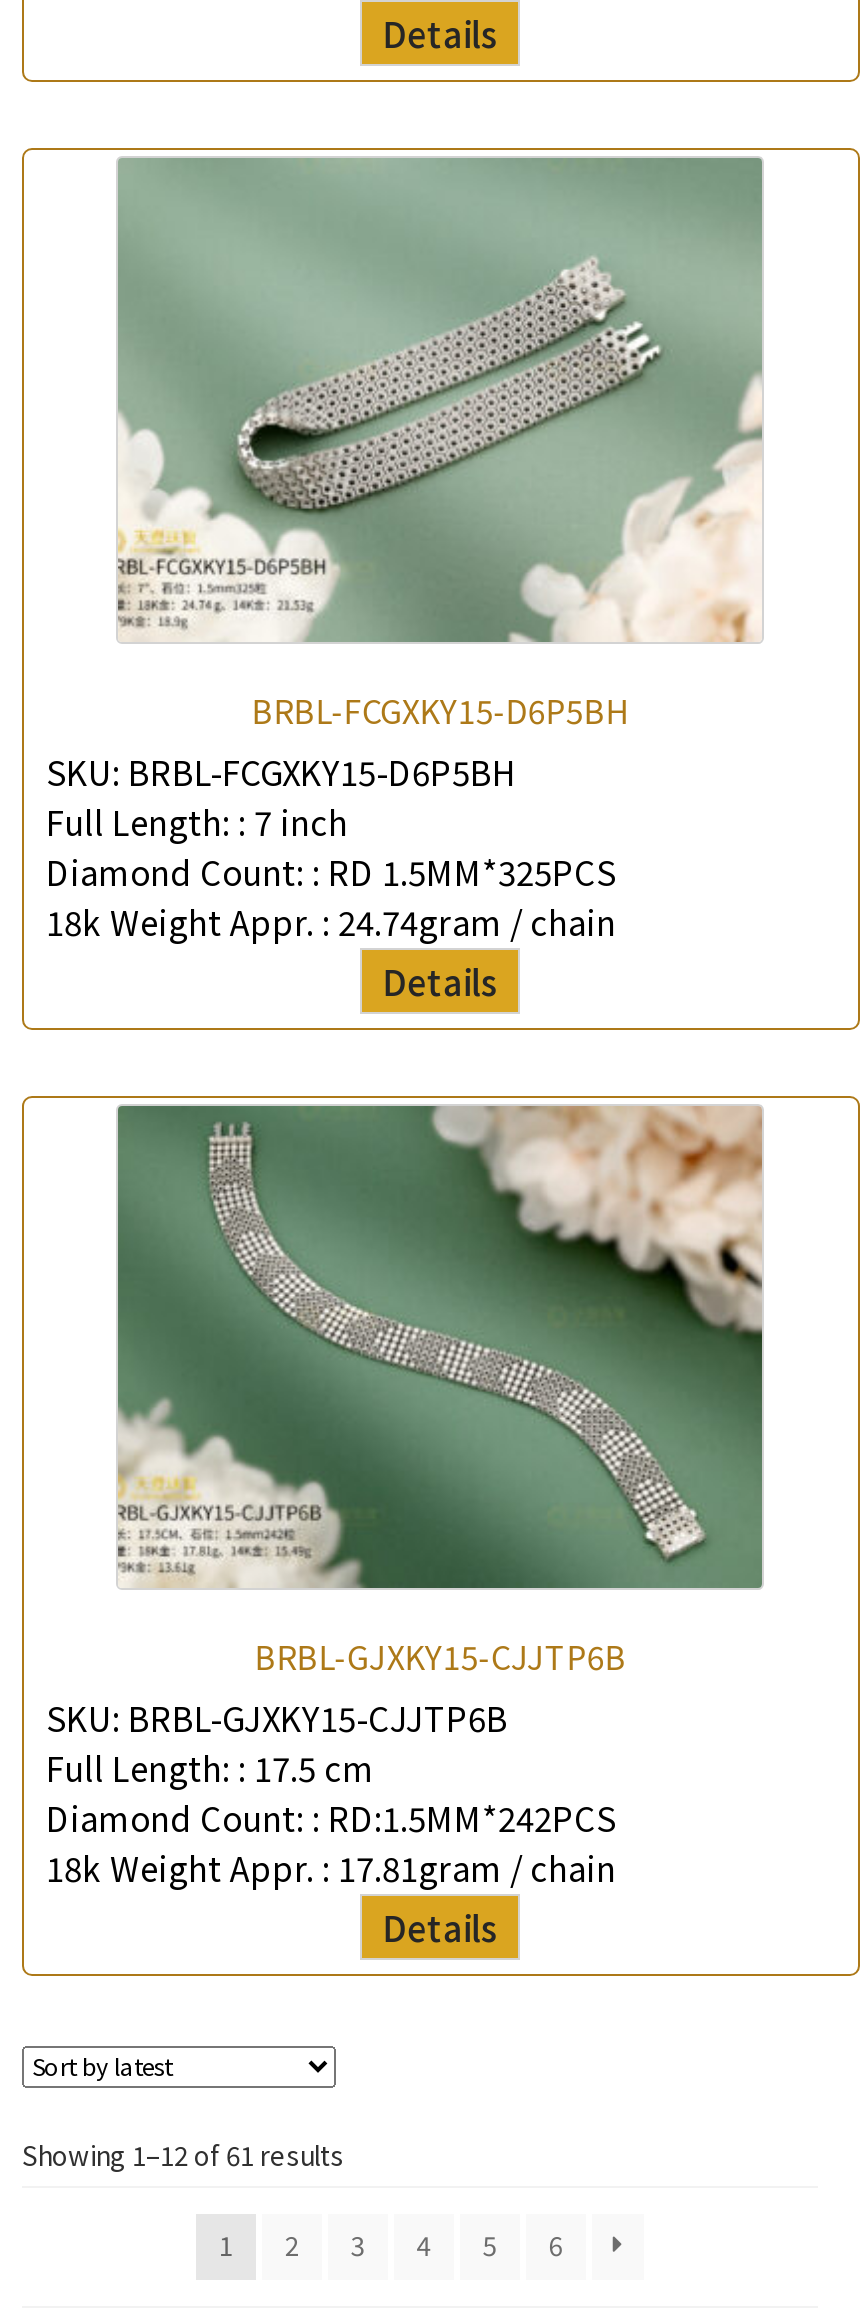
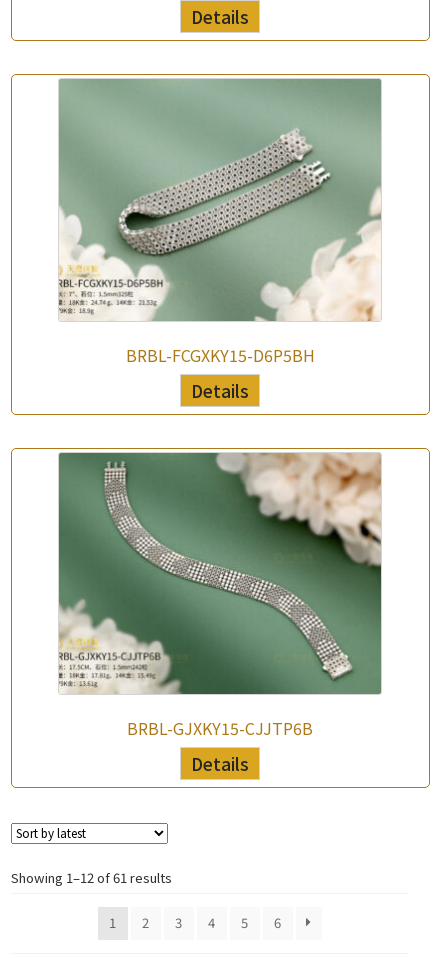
- SKU: BRBL-FCGXKY15-D6P5BH
- Full Length: : 7 inch
- Diamond Count: : RD 1.5MM*325PCS
- 18k Weight Appr. : 24.74gram / chain

- SKU: BRBL-GJXKY15-CJJTP6B
- Full Length: : 17.5 cm
- Diamond Count: : RD:1.5MM*242PCS
- 18k Weight Appr. : 17.81gram / chain
